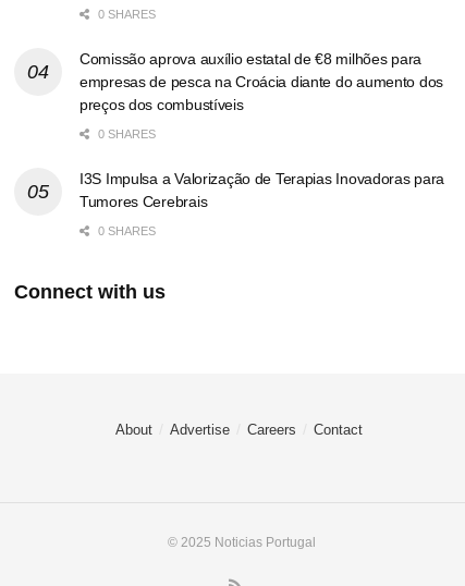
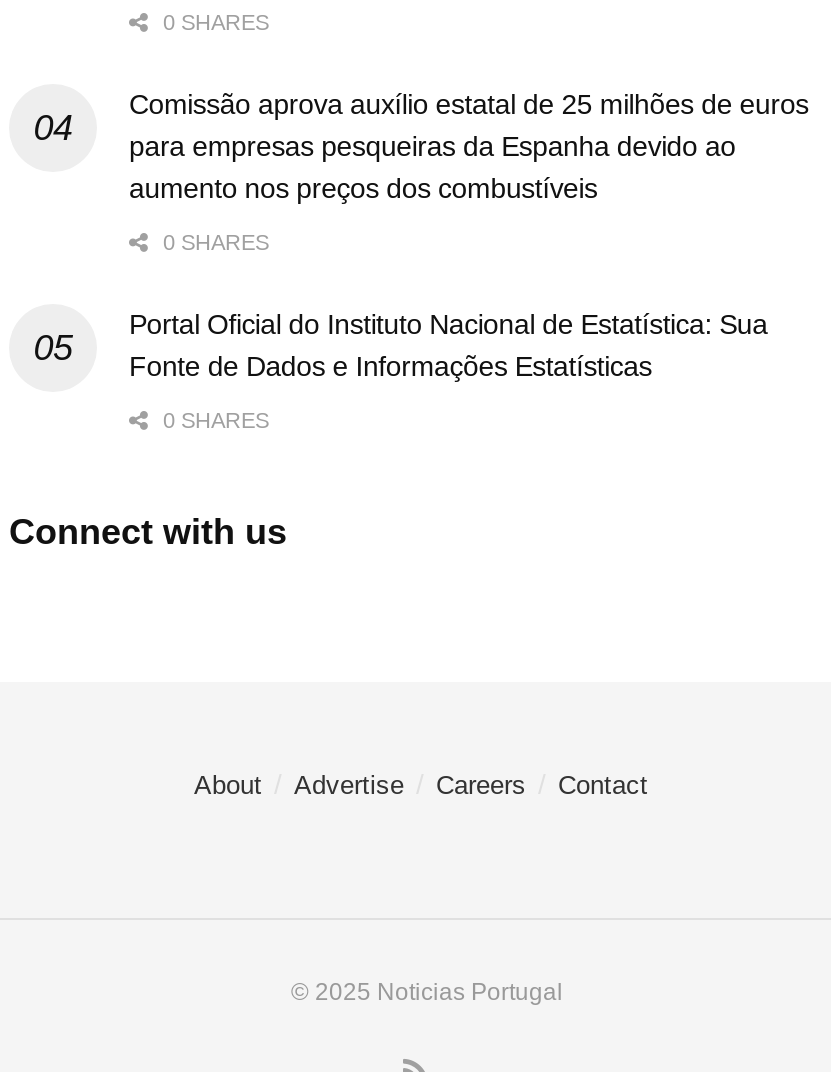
- Comissão aprova auxílio estatal de €8 milhões para
- empresas de pesca na Croácia diante do aumento dos
- preços dos combustíveis
+ Comissão aprova auxílio estatal de 25 milhões de euros
+ para empresas pesqueiras da Espanha devido ao
+ aumento nos preços dos combustíveis

- I3S Impulsa a Valorização de Terapias Inovadoras para
- Tumores Cerebrais
+ Portal Oficial do Instituto Nacional de Estatística: Sua
+ Fonte de Dados e Informações Estatísticas
